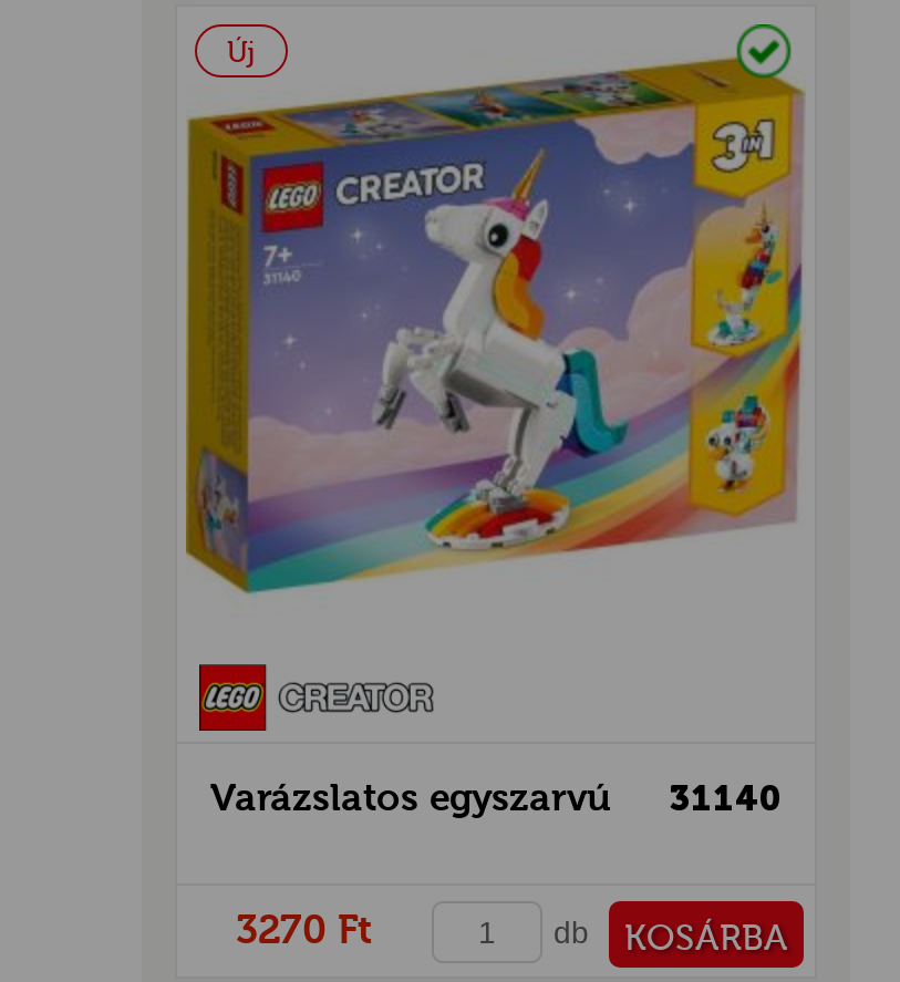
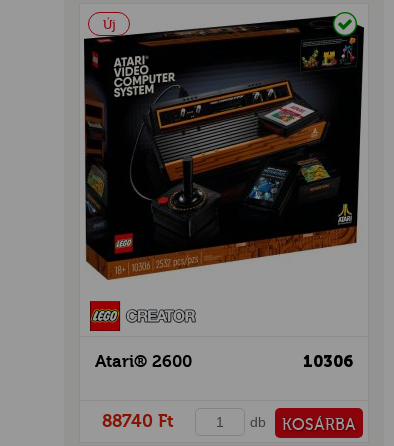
- [image]
+ [image]

- 31140
- Varázslatos egyszarvú
+ 10306
+ Atari® 2600

- 3270 Ft
+ 88740 Ft
